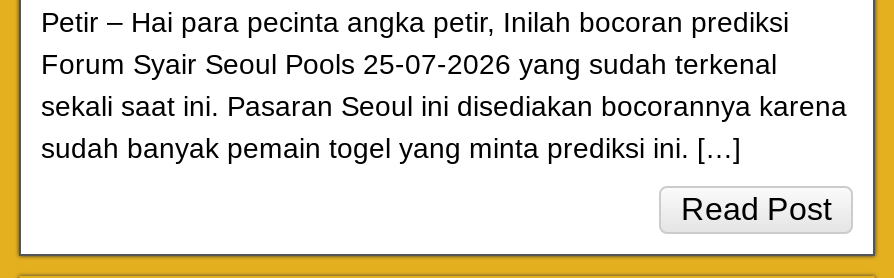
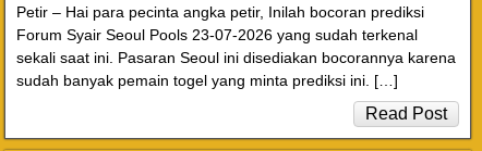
- Forum Syair Seoul Pools 25-07-2026 yang sudah terkenal
+ Forum Syair Seoul Pools 23-07-2026 yang sudah terkenal
